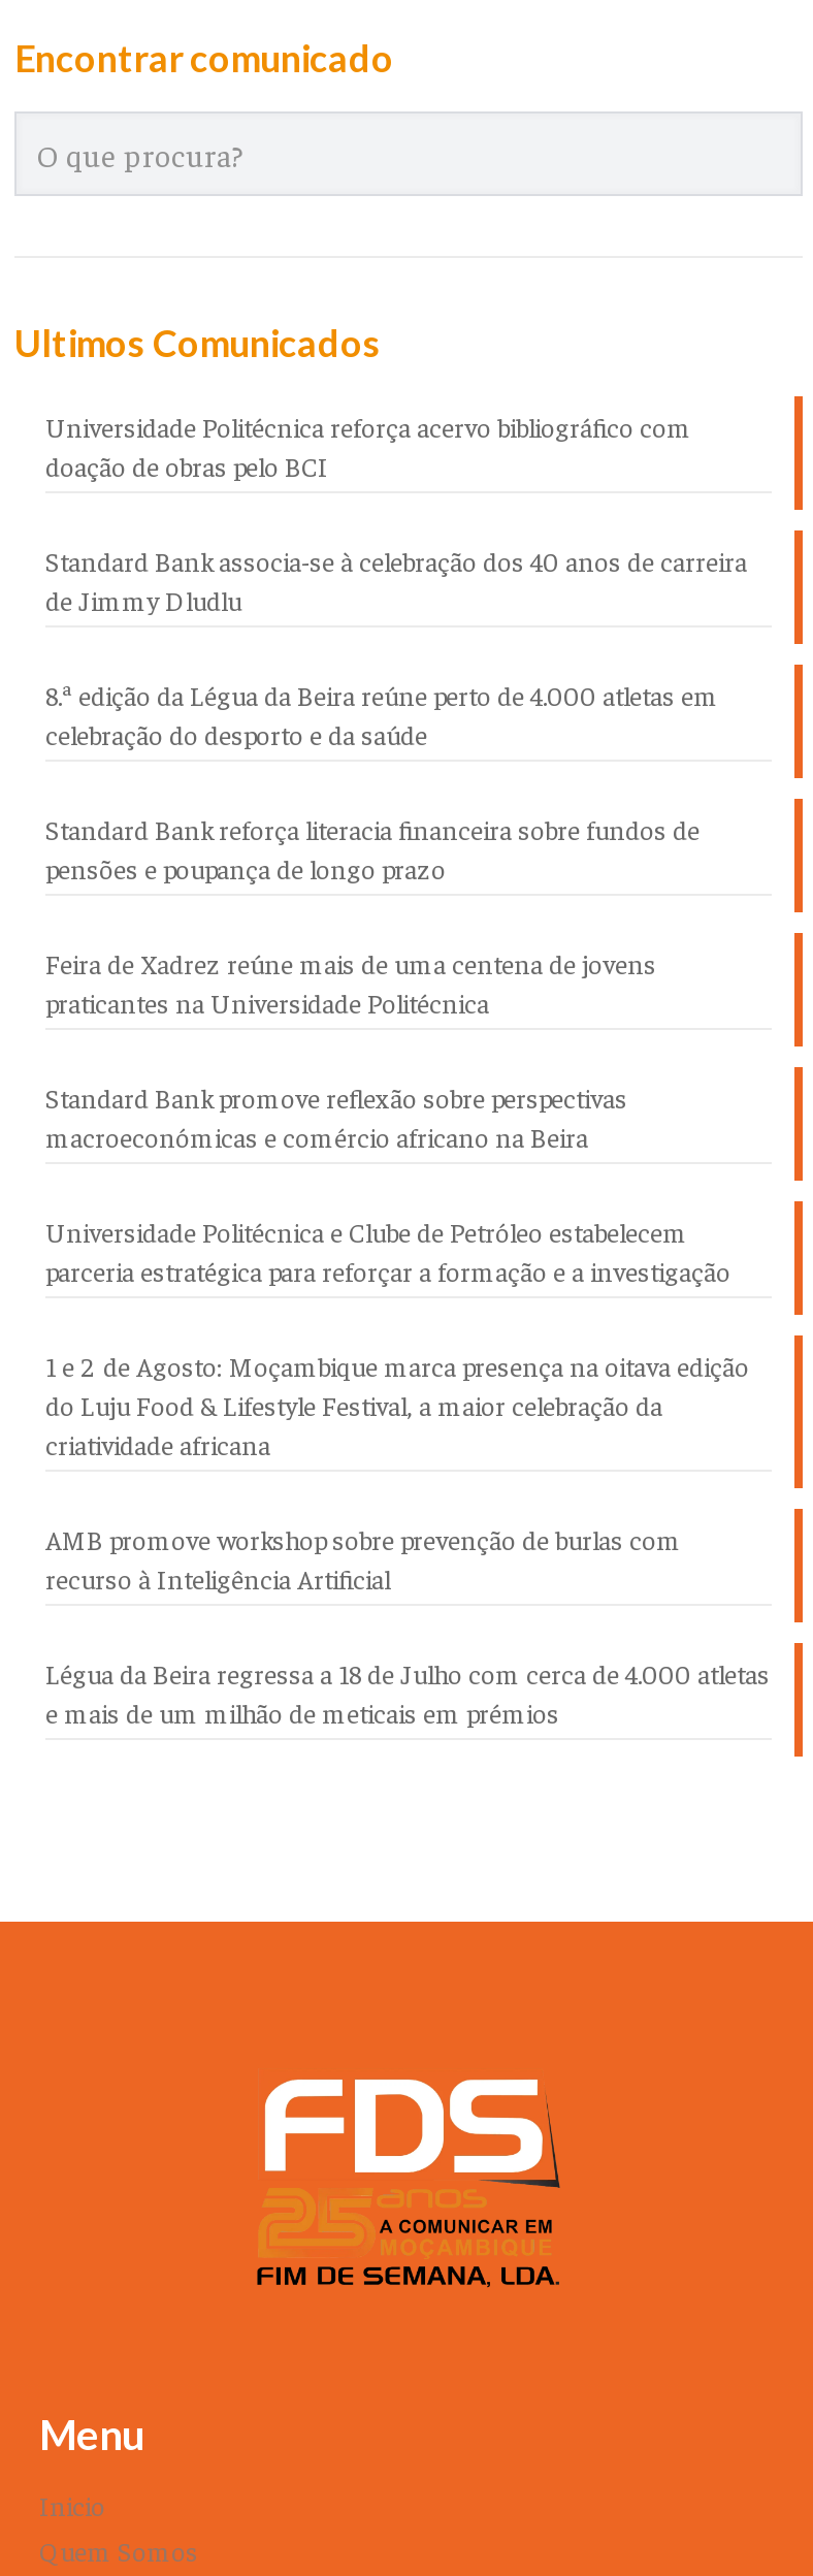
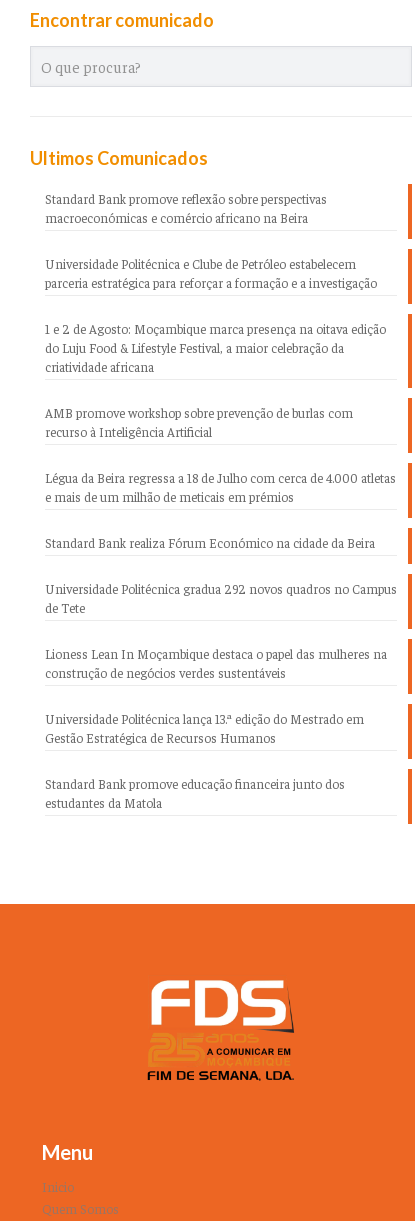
- Universidade Politécnica reforça acervo bibliográfico com
- doação de obras pelo BCI
- Standard Bank associa-se à celebração dos 40 anos de carreira
- de Jimmy Dludlu
- 8.ª edição da Légua da Beira reúne perto de 4.000 atletas em
- celebração do desporto e da saúde
- Standard Bank reforça literacia financeira sobre fundos de
- pensões e poupança de longo prazo
- Feira de Xadrez reúne mais de uma centena de jovens
- praticantes na Universidade Politécnica

moved up: Standard Bank promove reflexão sobre perspectivas | macroeconómicas e comércio africano na Beira | Universidade Politécnica e Clube de Petróleo estabelecem | ... | Légua da Beira regressa a 18 de Julho com cerca de 4.000 atletas | e mais de um milhão de meticais em prémios

+ Standard Bank realiza Fórum Económico na cidade da Beira
+ Universidade Politécnica gradua 292 novos quadros no Campus
+ de Tete
+ Lioness Lean In Moçambique destaca o papel das mulheres na
+ construção de negócios verdes sustentáveis
+ Universidade Politécnica lança 13.ª edição do Mestrado em
+ Gestão Estratégica de Recursos Humanos
+ Standard Bank promove educação financeira junto dos
+ estudantes da Matola
